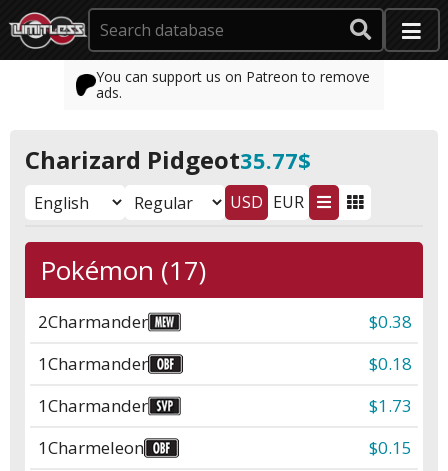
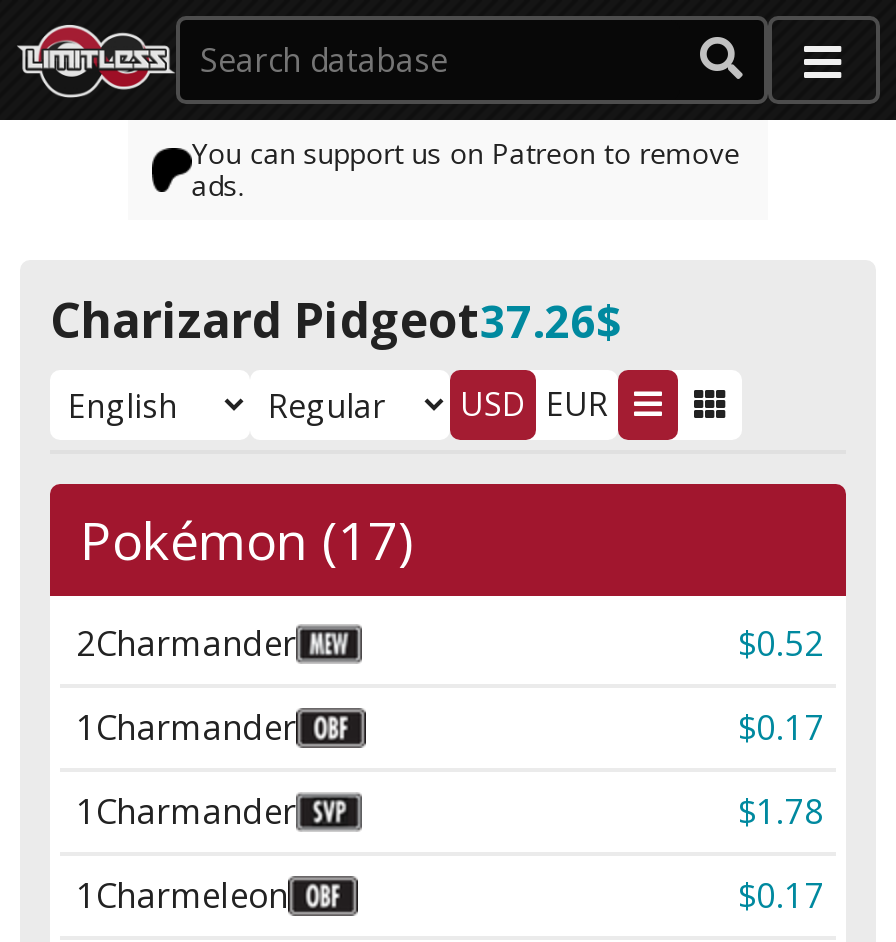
- Charizard Pidgeot35.77$
+ Charizard Pidgeot37.26$

- $0.38
+ $0.52

- $0.18
+ $0.17

- $1.73
+ $1.78

- $0.15
+ $0.17
